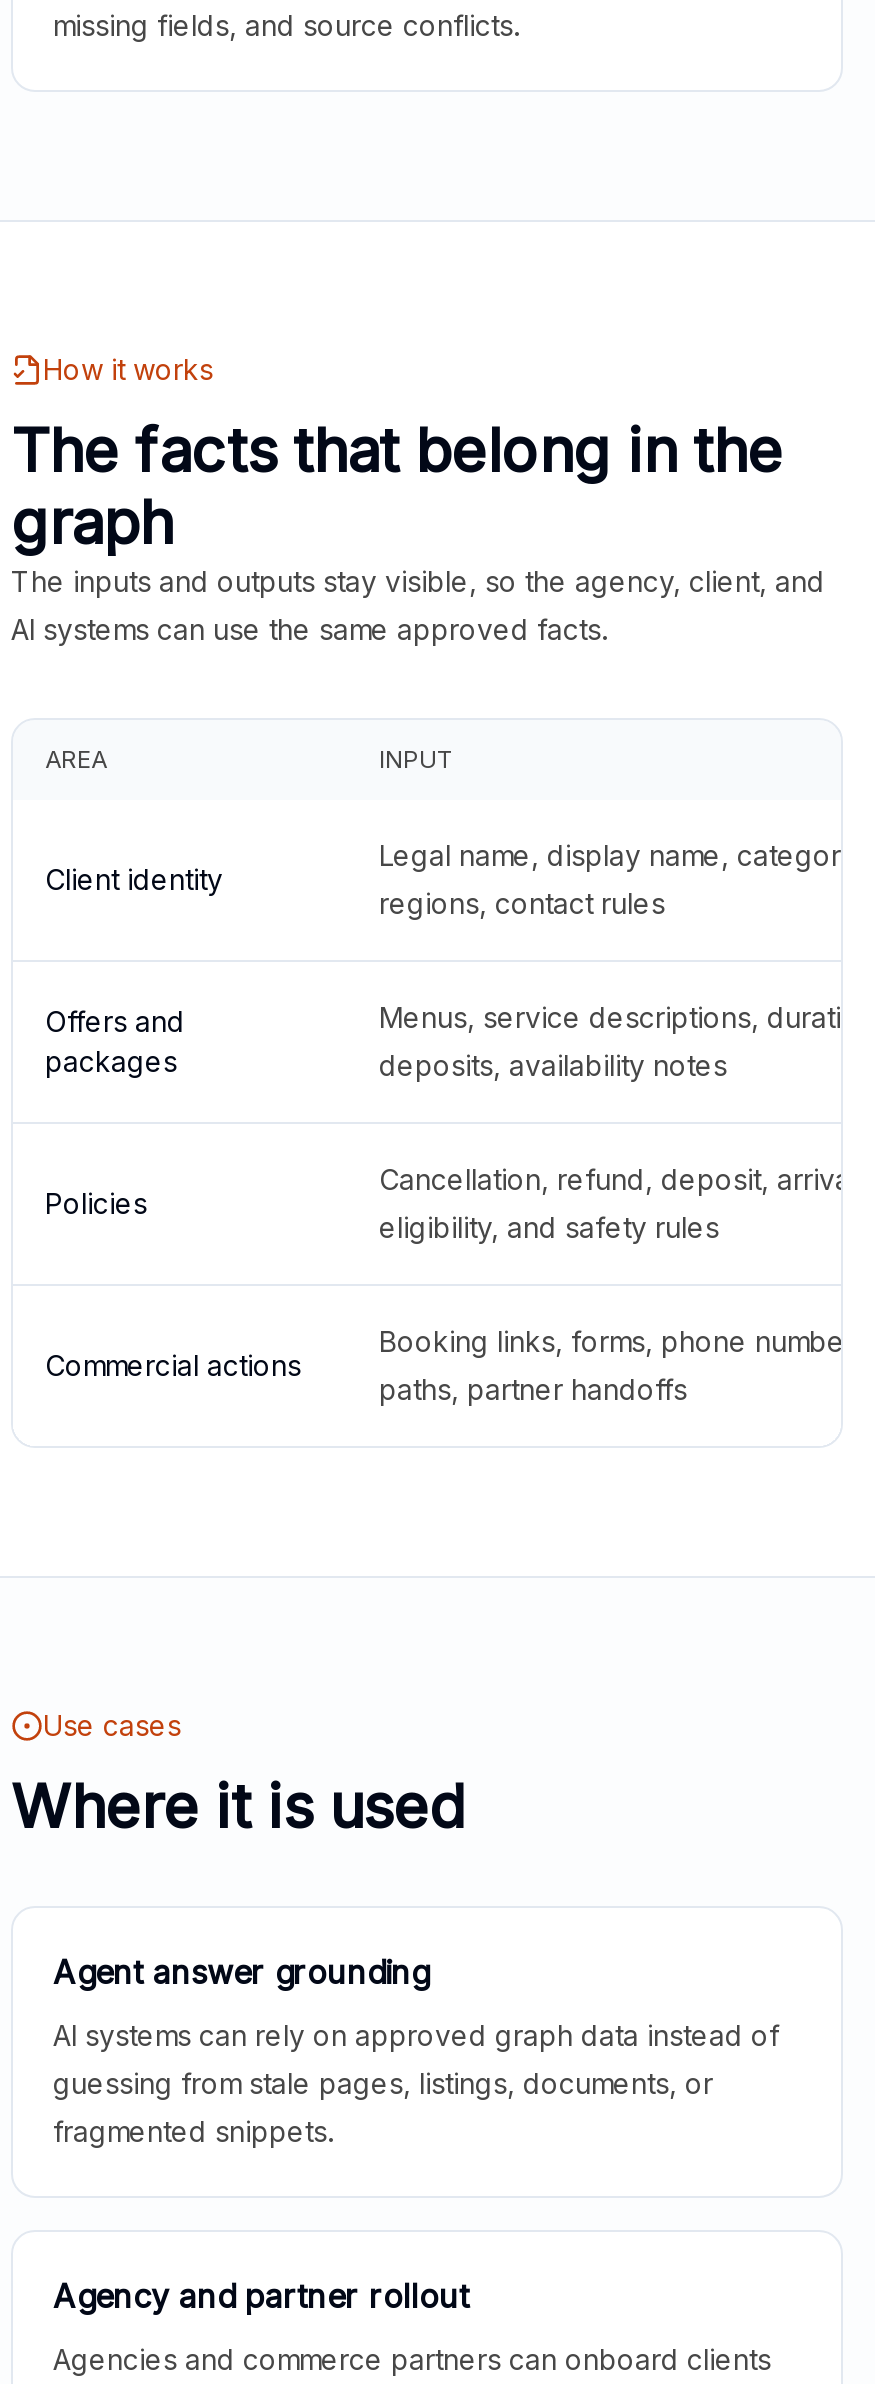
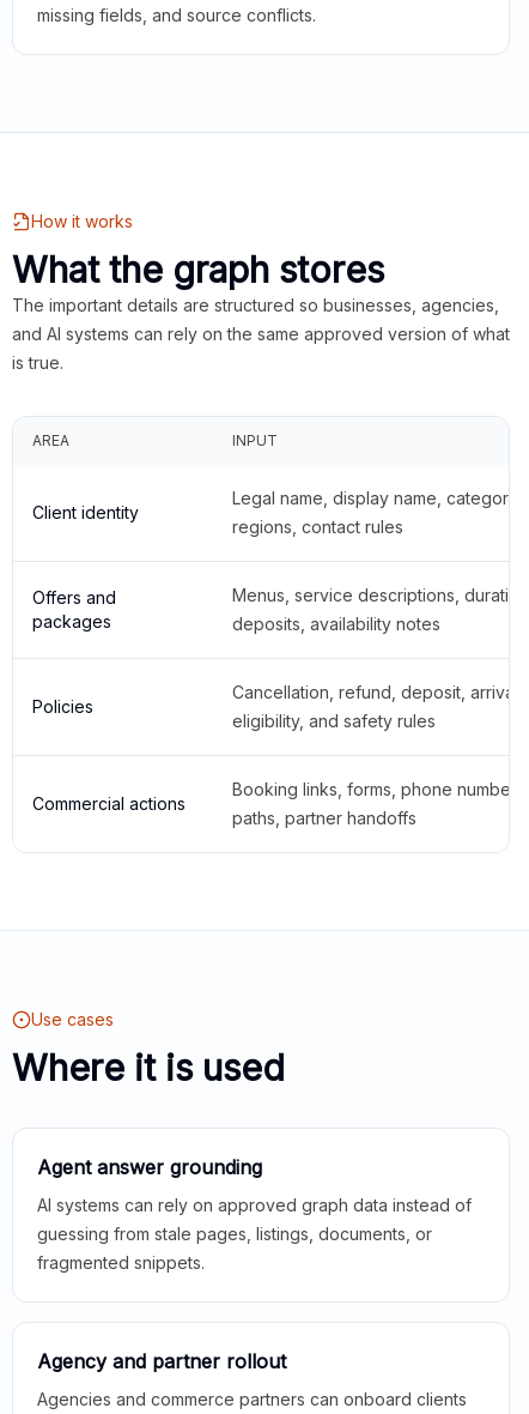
- The facts that belong in the
- graph
- The inputs and outputs stay visible, so the agency, client, and
- AI systems can use the same approved facts.
+ What the graph stores
+ The important details are structured so businesses, agencies,
+ and AI systems can rely on the same approved version of what
+ is true.
